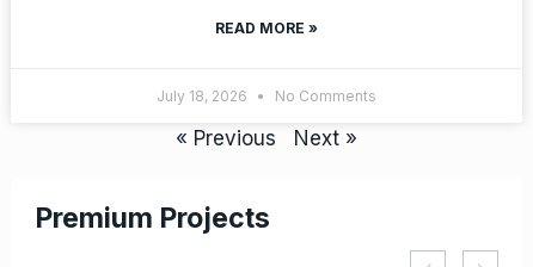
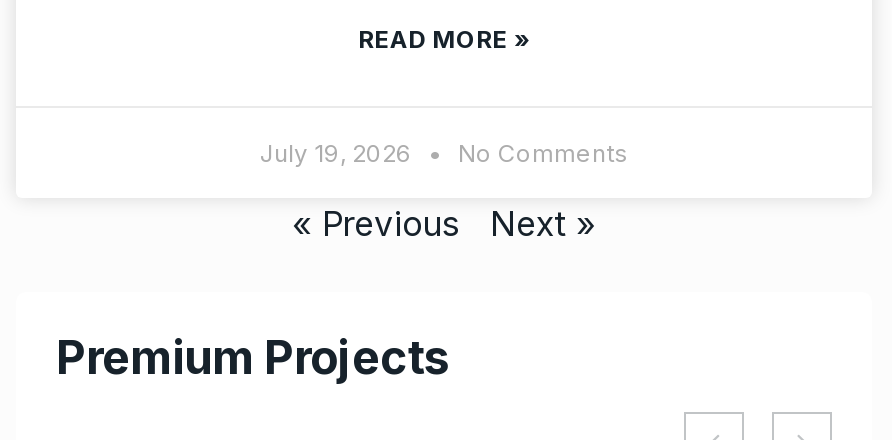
- July 18, 2026 No Comments
+ July 19, 2026 No Comments
